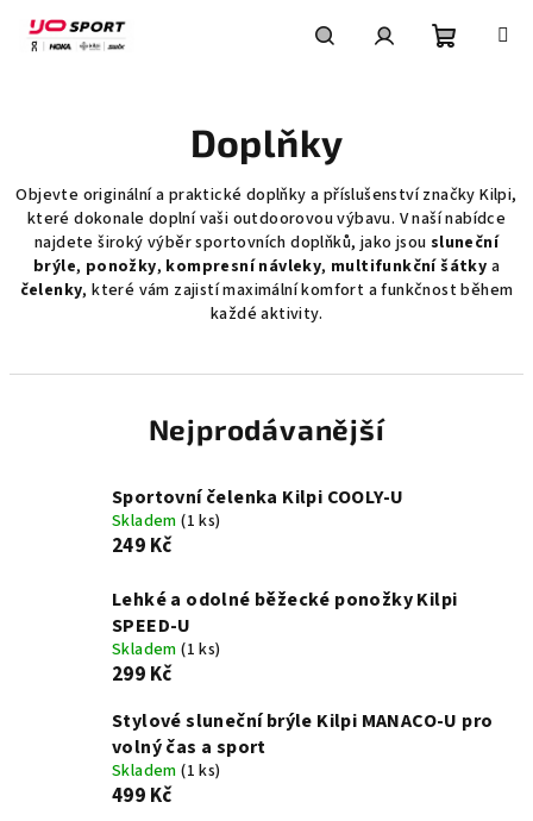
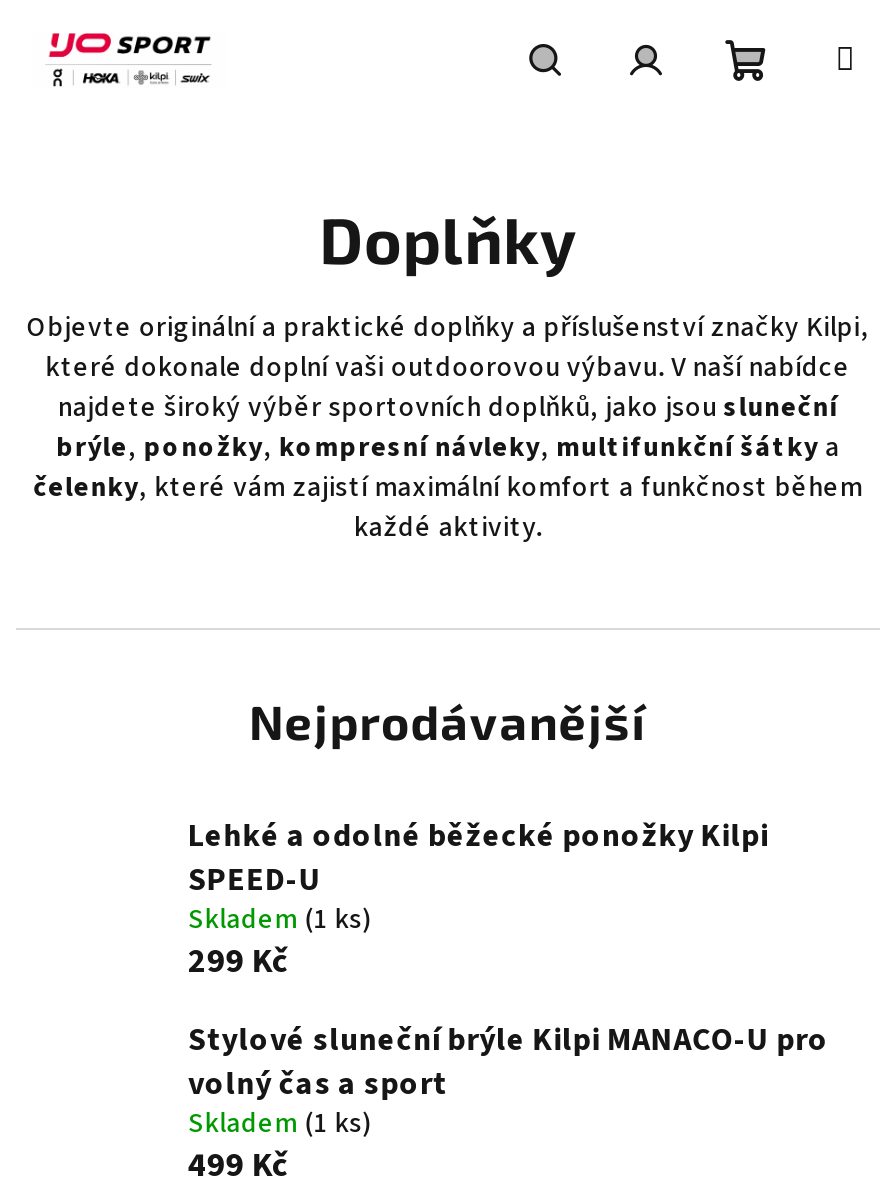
- Sportovní čelenka Kilpi COOLY-U
- Skladem (1 ks)
- 249 Kč
